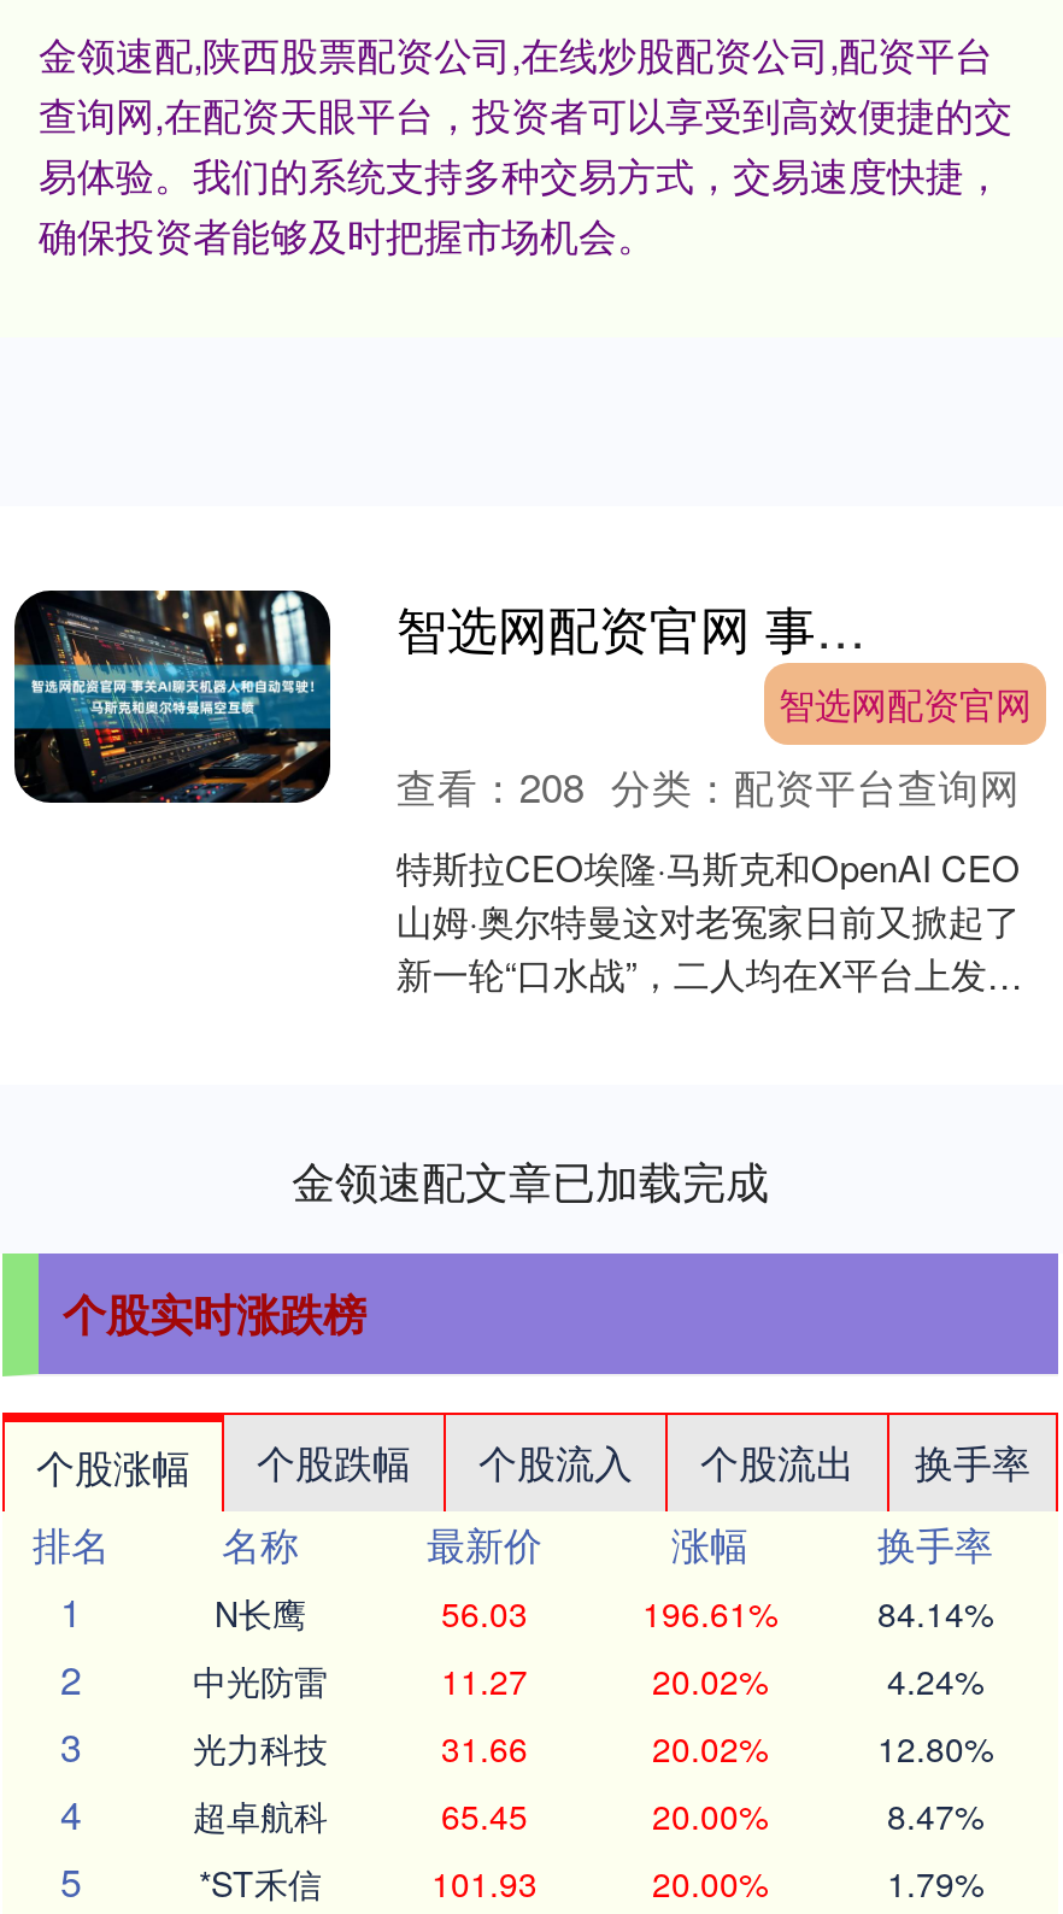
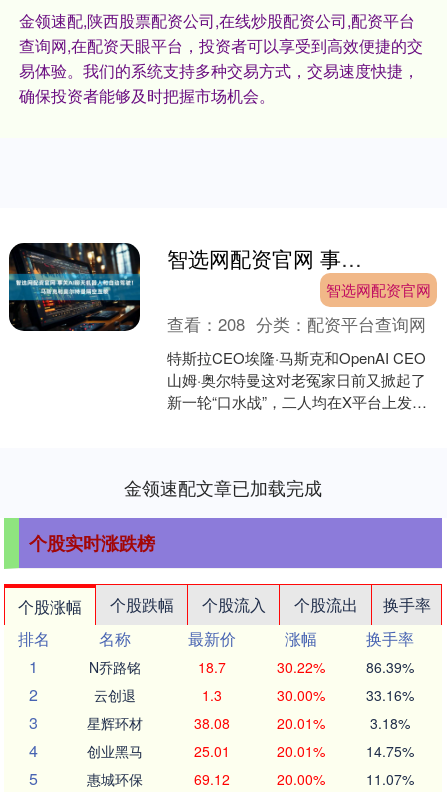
- N长鹰
- 56.03
- 196.61%
- 84.14%
+ N乔路铭
+ 18.7
+ 30.22%
+ 86.39%

- 中光防雷
- 11.27
- 20.02%
- 4.24%
+ 云创退
+ 1.3
+ 30.00%
+ 33.16%

- 光力科技
- 31.66
- 20.02%
- 12.80%
+ 星辉环材
+ 38.08
+ 20.01%
+ 3.18%

- 超卓航科
- 65.45
- 20.00%
- 8.47%
+ 创业黑马
+ 25.01
+ 20.01%
+ 14.75%

- *ST禾信
- 101.93
+ 惠城环保
+ 69.12

- 1.79%
+ 11.07%
